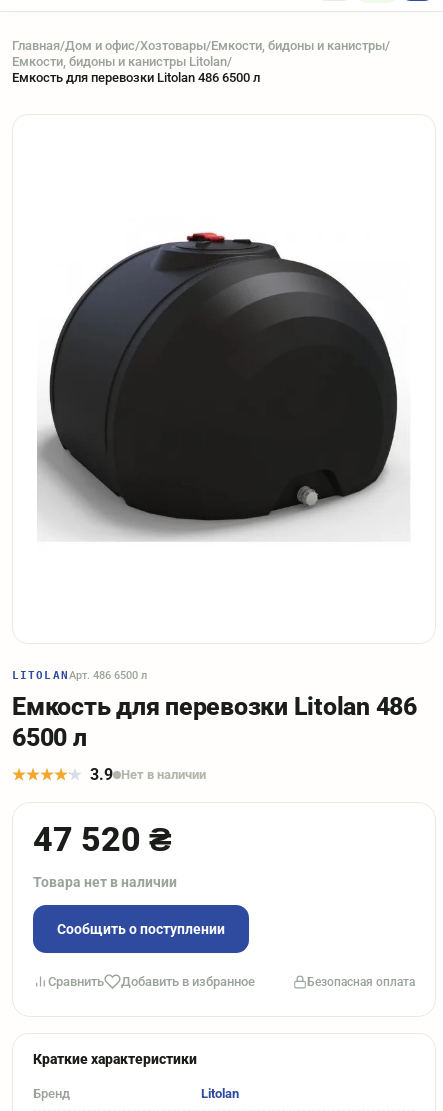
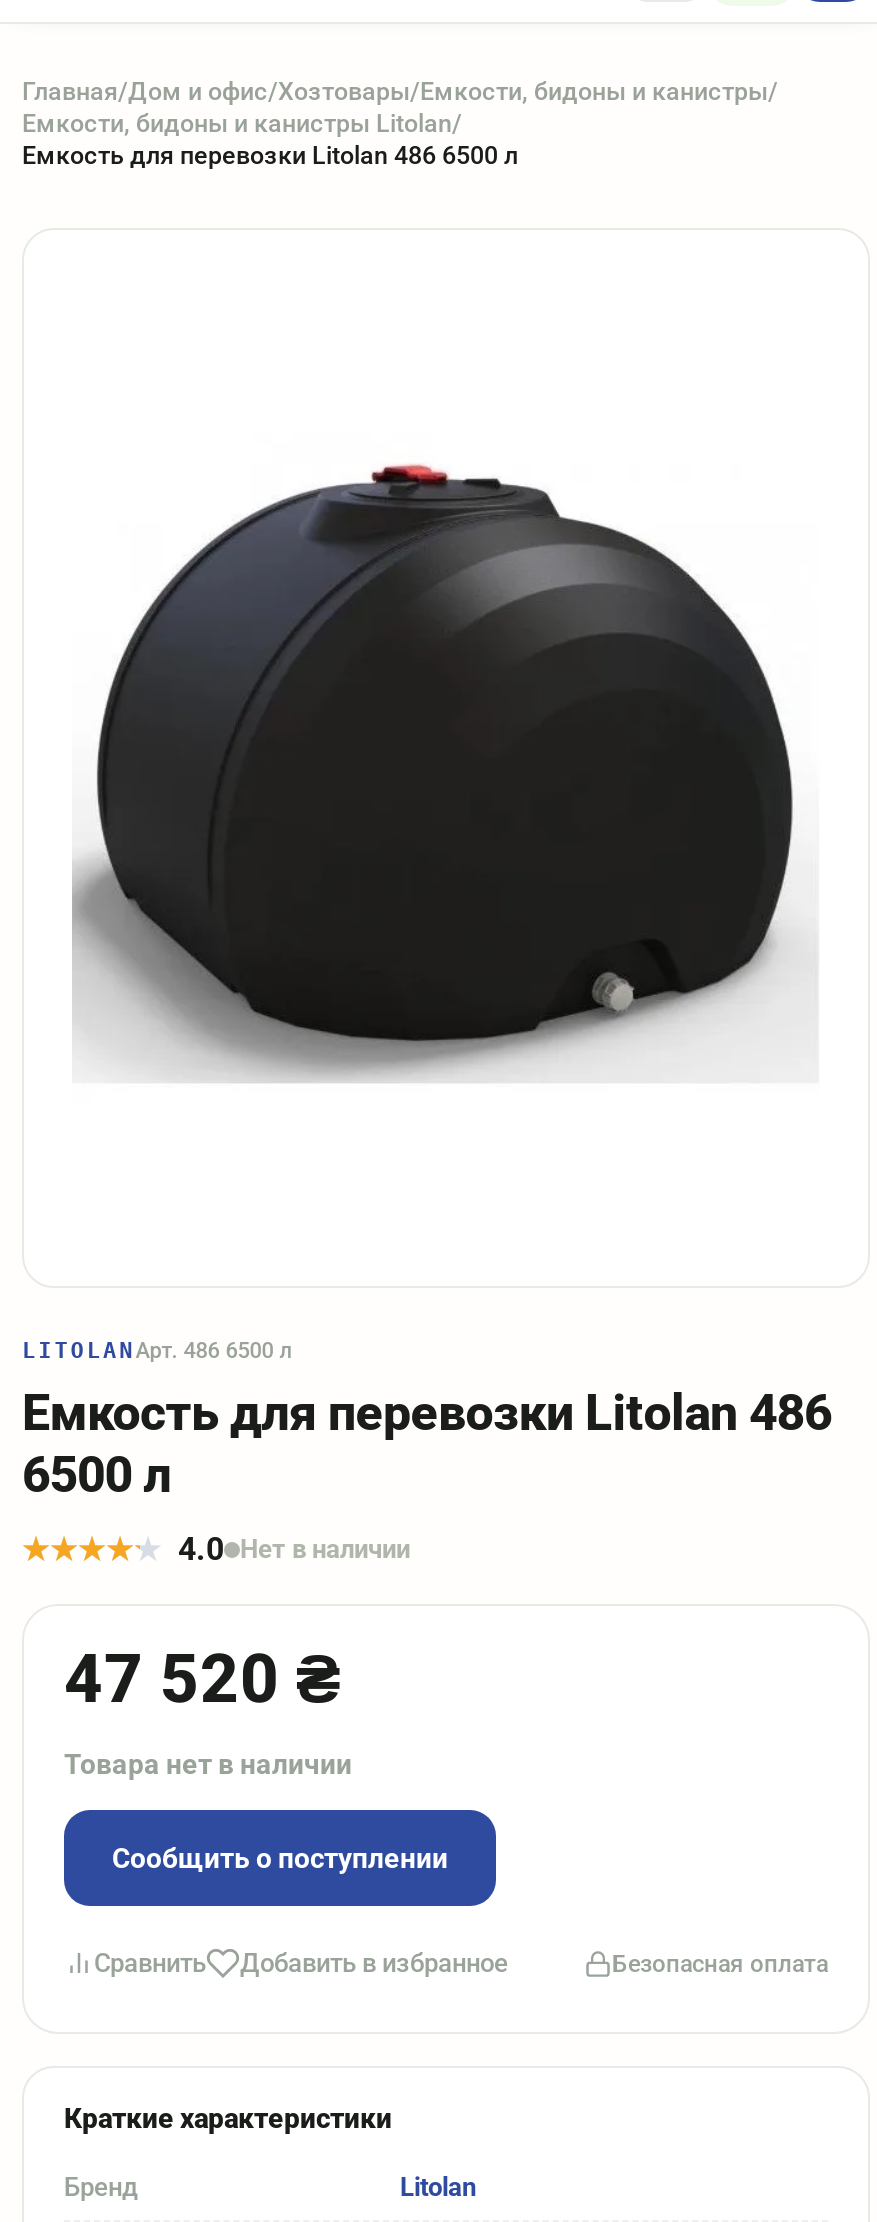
- 3.9 Нет в наличии
+ 4.0 Нет в наличии
